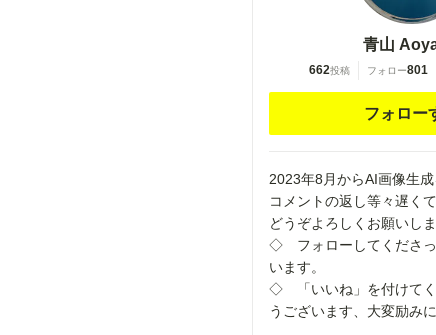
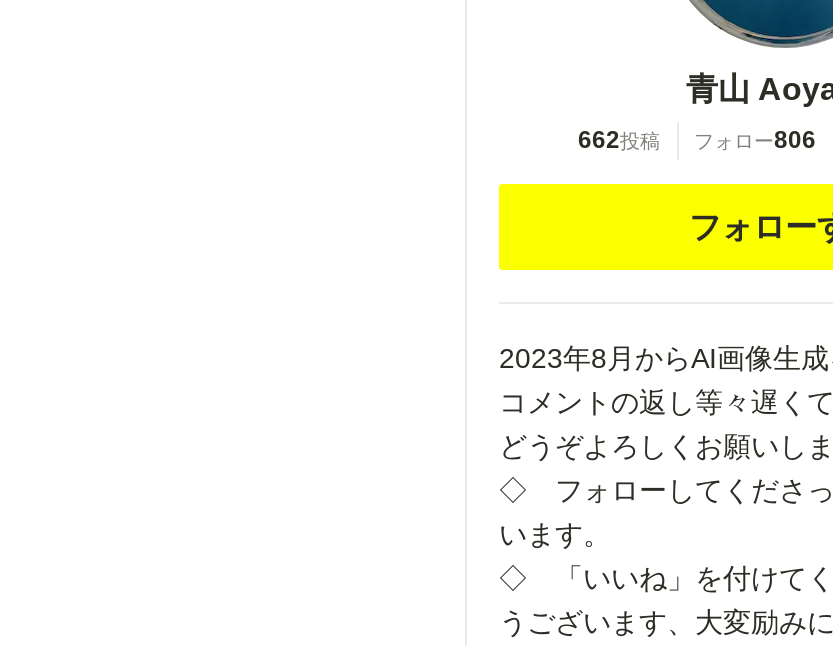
- 662投稿 フォロー801
+ 662投稿 フォロー806
